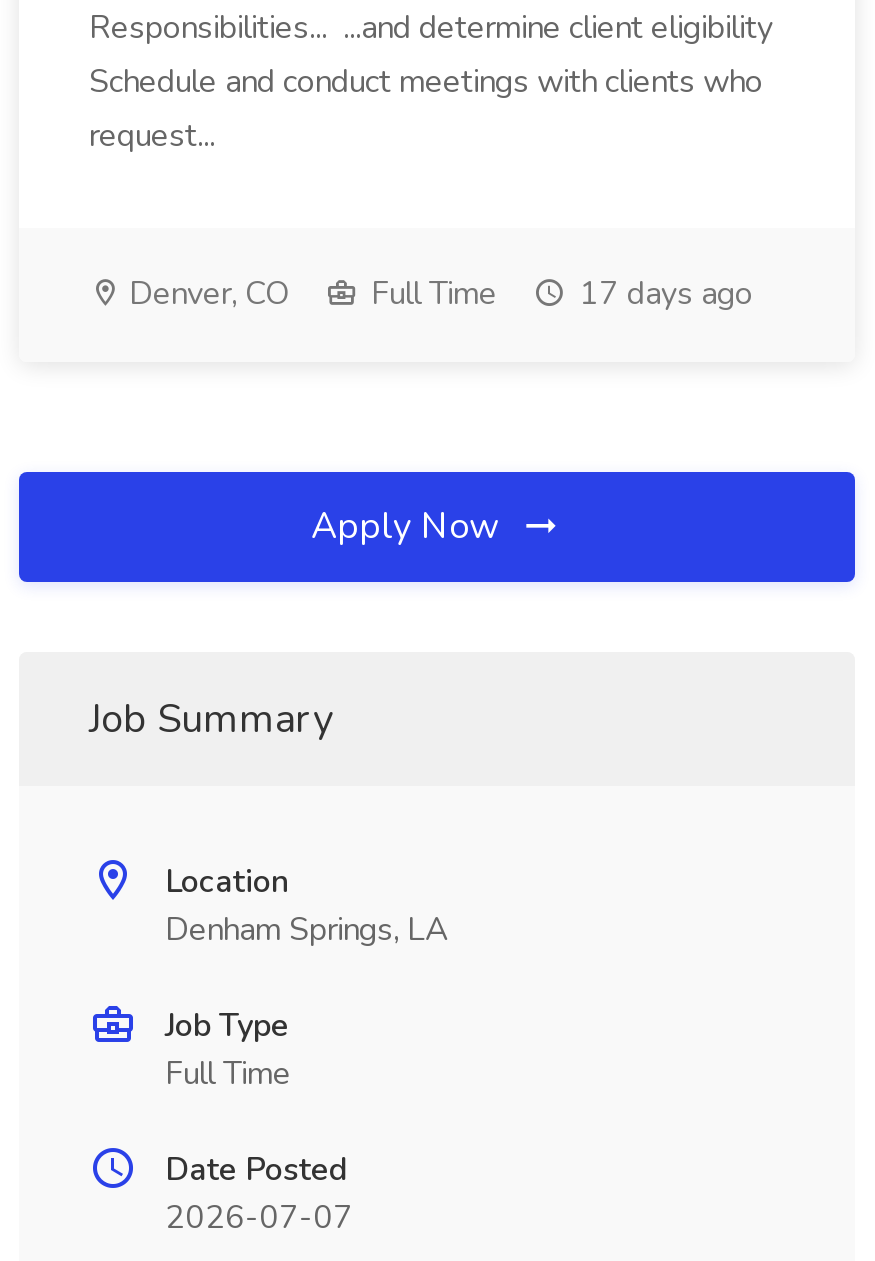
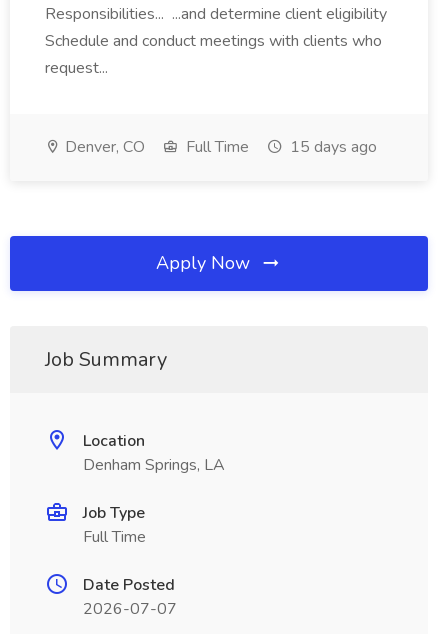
- Denver, CO Full Time 17 days ago
+ Denver, CO Full Time 15 days ago
